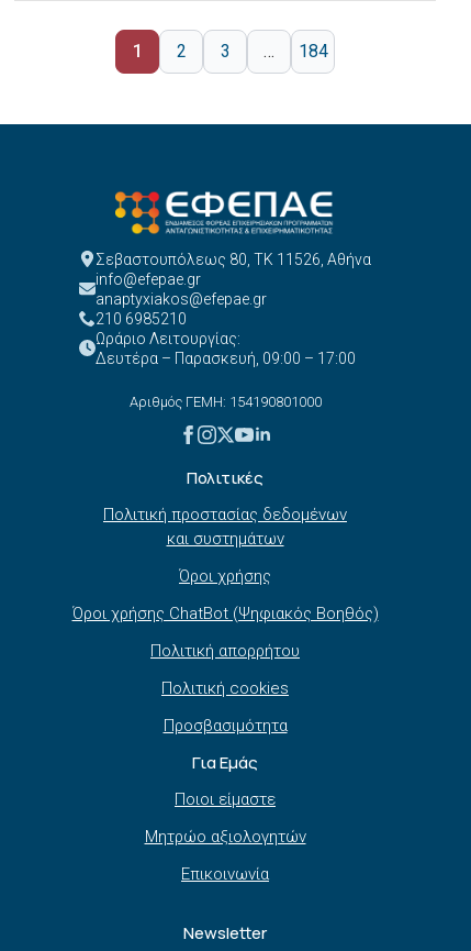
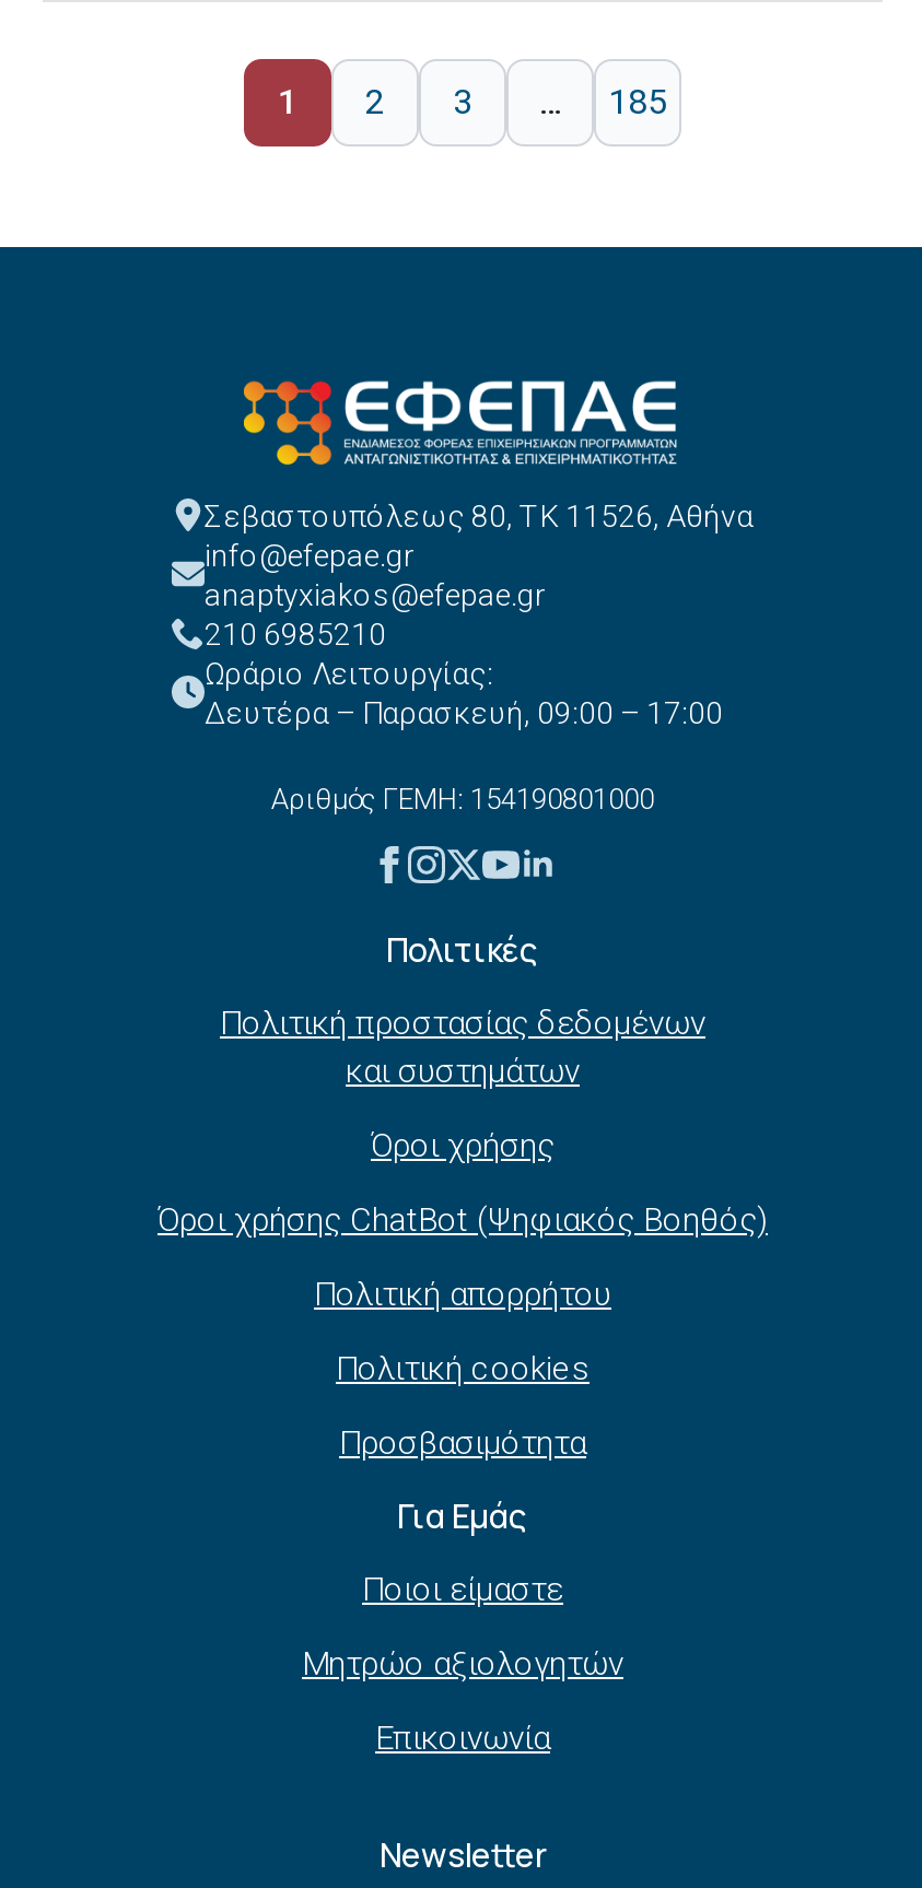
- 184
+ 185
